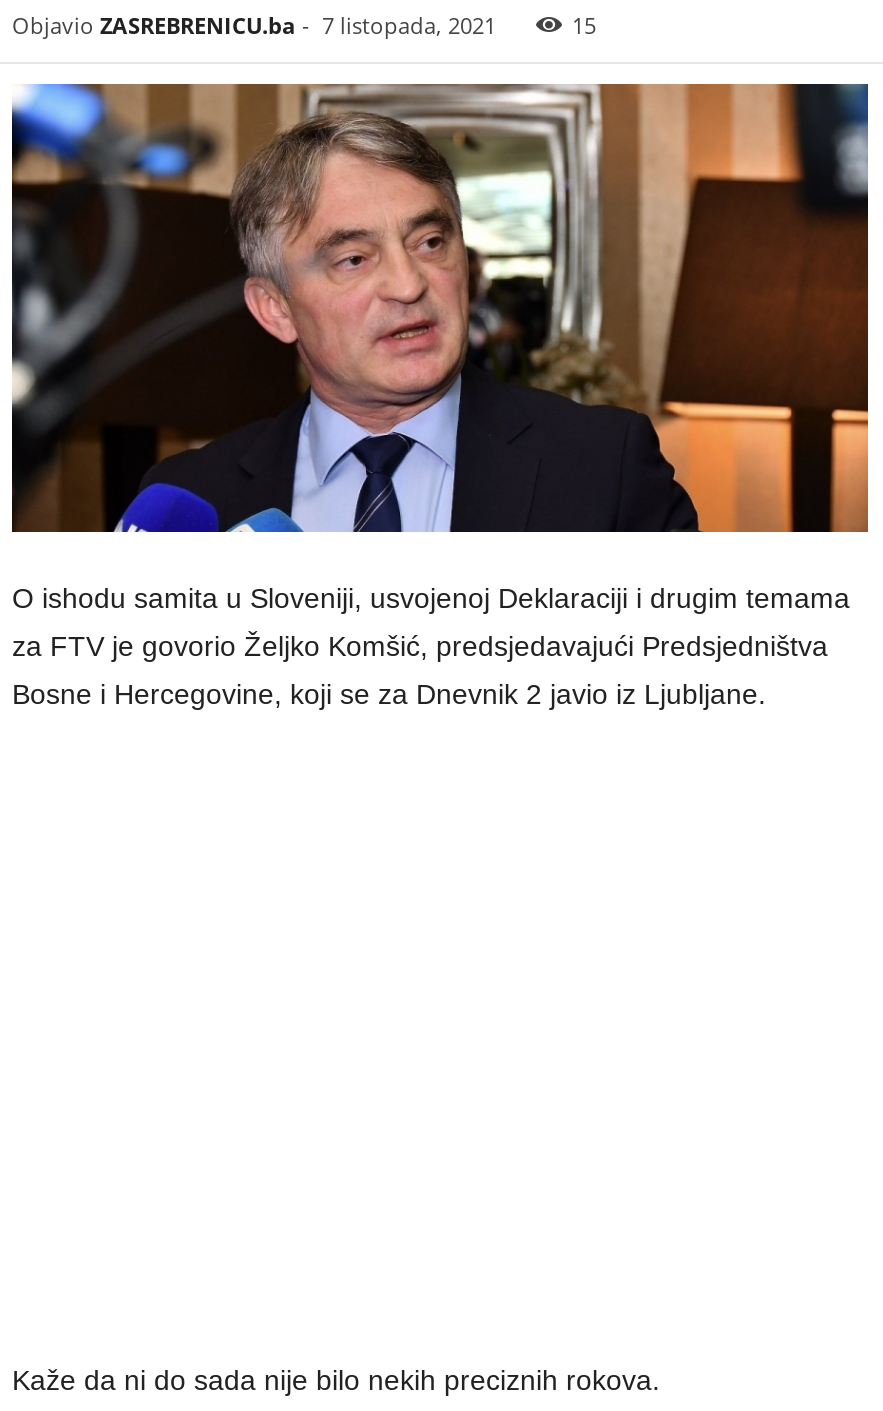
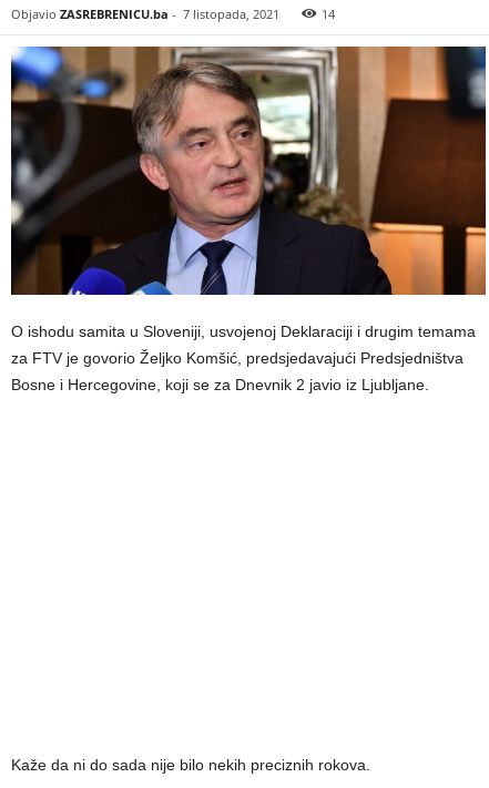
- 15
+ 14
